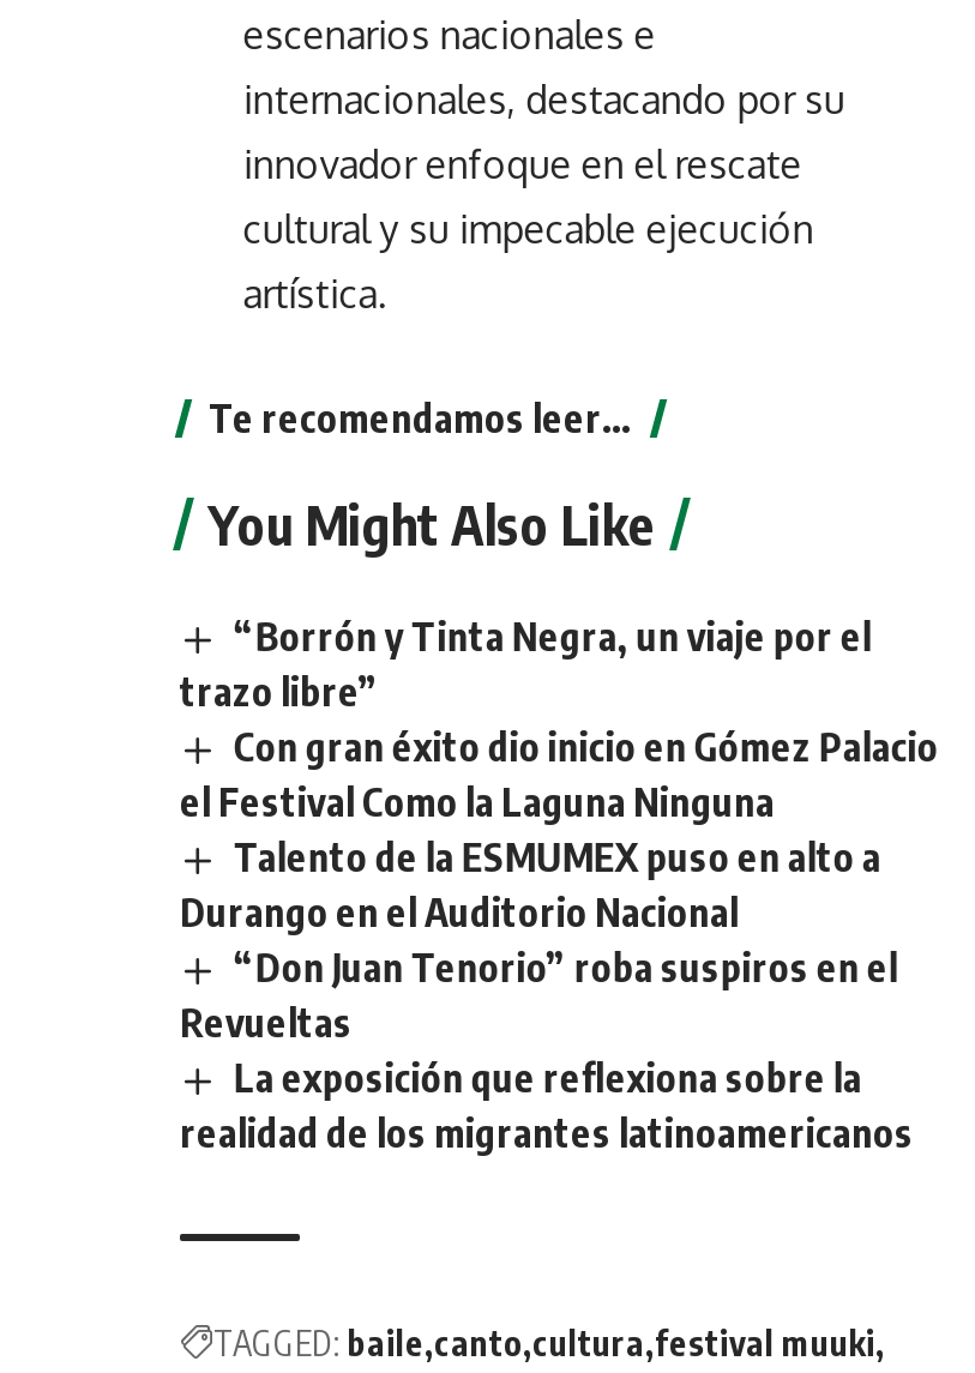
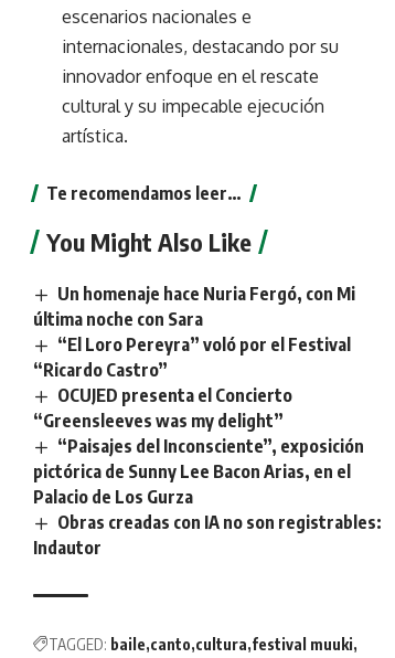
- “Borrón y Tinta Negra, un viaje por el
- trazo libre”
- Con gran éxito dio inicio en Gómez Palacio
- el Festival Como la Laguna Ninguna
- Talento de la ESMUMEX puso en alto a
- Durango en el Auditorio Nacional
- “Don Juan Tenorio” roba suspiros en el
- Revueltas
- La exposición que reflexiona sobre la
- realidad de los migrantes latinoamericanos
+ Un homenaje hace Nuria Fergó, con Mi
+ última noche con Sara
+ “El Loro Pereyra” voló por el Festival
+ “Ricardo Castro”
+ OCUJED presenta el Concierto
+ “Greensleeves was my delight”
+ “Paisajes del Inconsciente”, exposición
+ pictórica de Sunny Lee Bacon Arias, en el
+ Palacio de Los Gurza
+ Obras creadas con IA no son registrables:
+ Indautor
